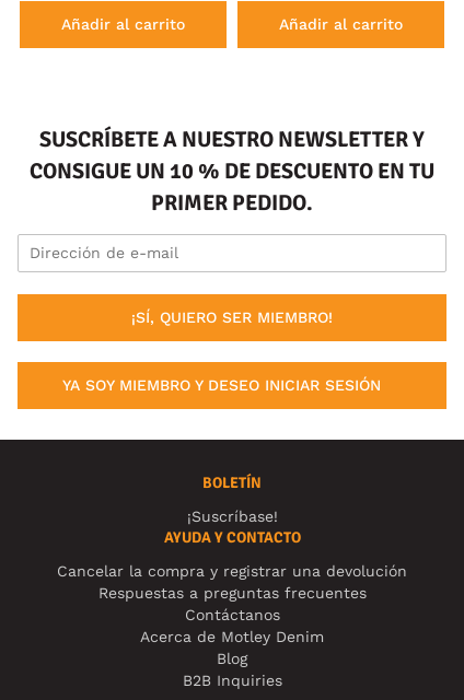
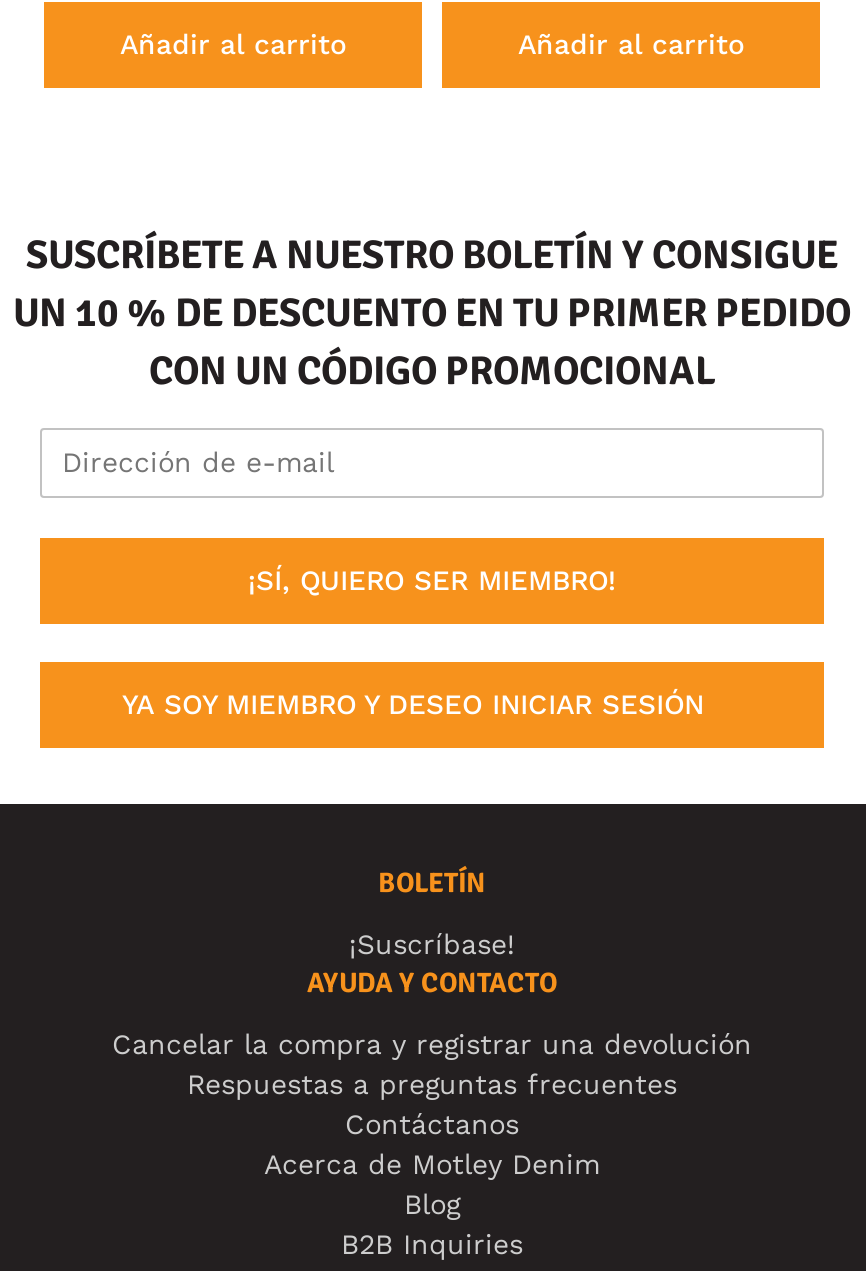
- SUSCRÍBETE A NUESTRO NEWSLETTER Y
- CONSIGUE UN 10 % DE DESCUENTO EN TU
- PRIMER PEDIDO.
+ SUSCRÍBETE A NUESTRO BOLETÍN Y CONSIGUE
+ UN 10 % DE DESCUENTO EN TU PRIMER PEDIDO
+ CON UN CÓDIGO PROMOCIONAL
